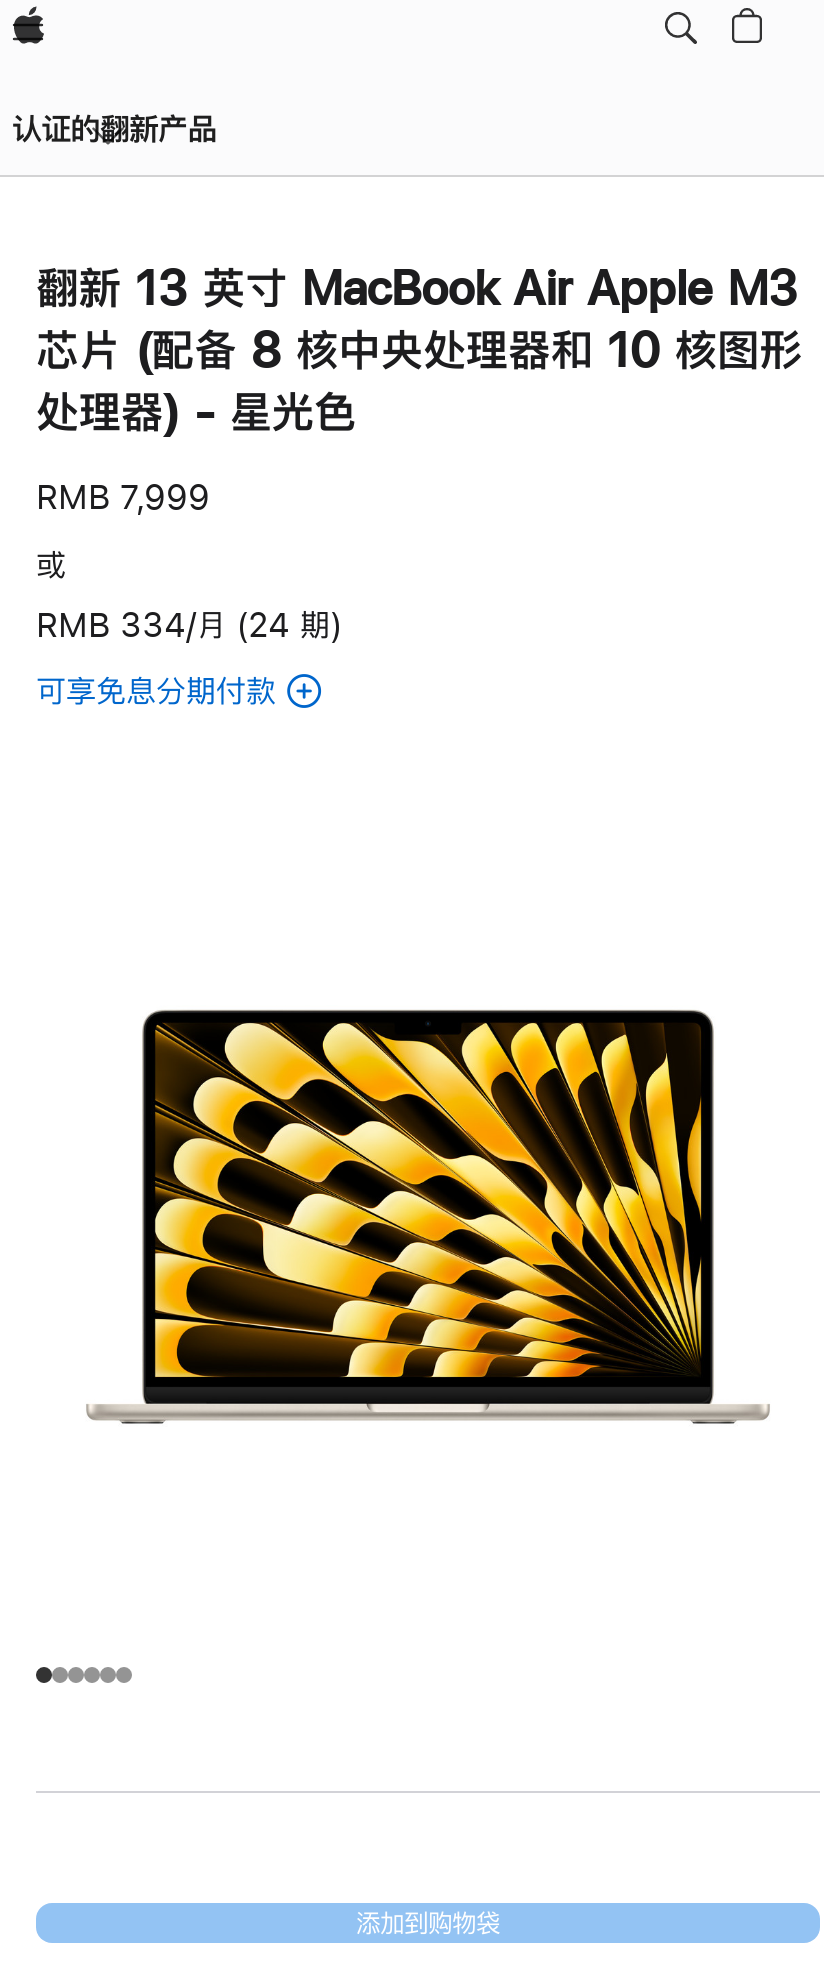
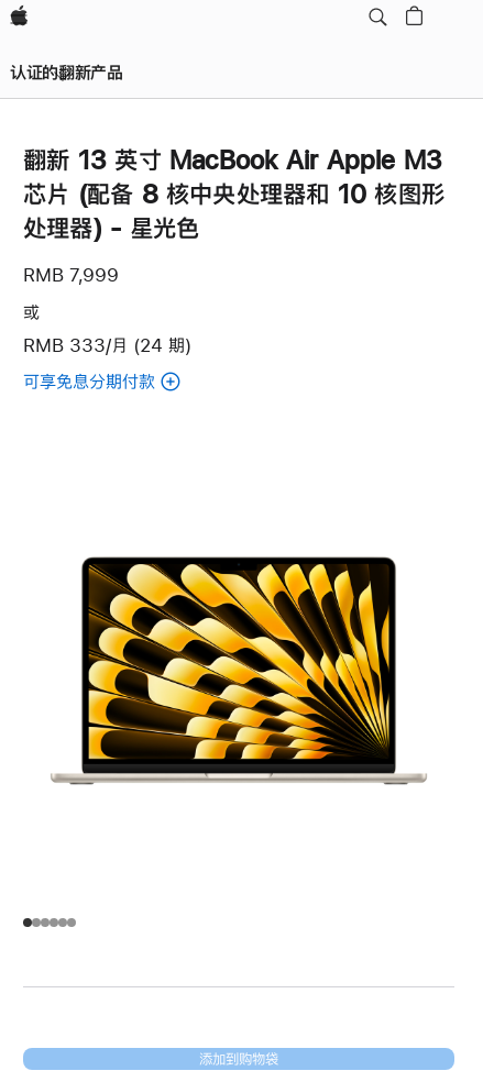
- RMB 334/月 (24 期)
+ RMB 333/月 (24 期)
